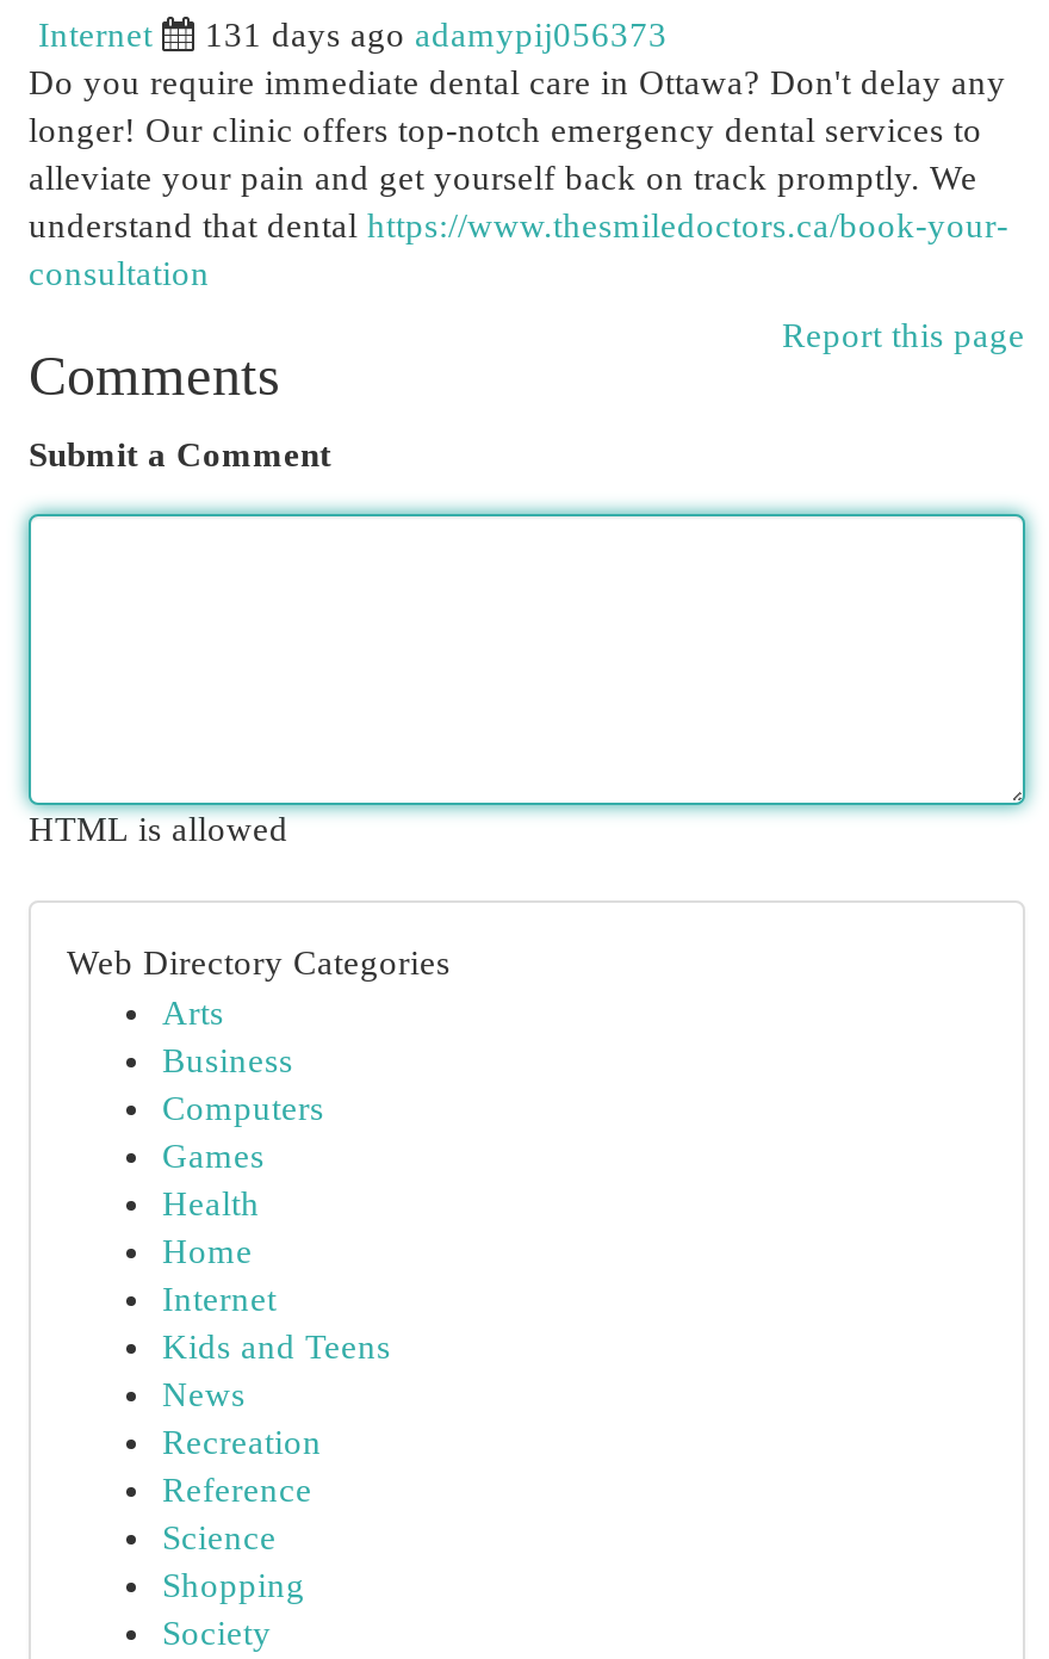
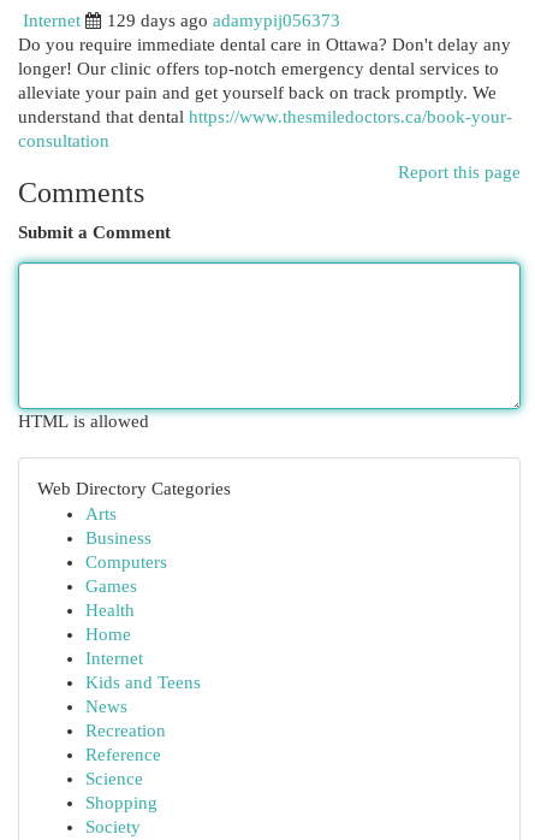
- 131 days ago adamypij056373
+ 129 days ago adamypij056373
